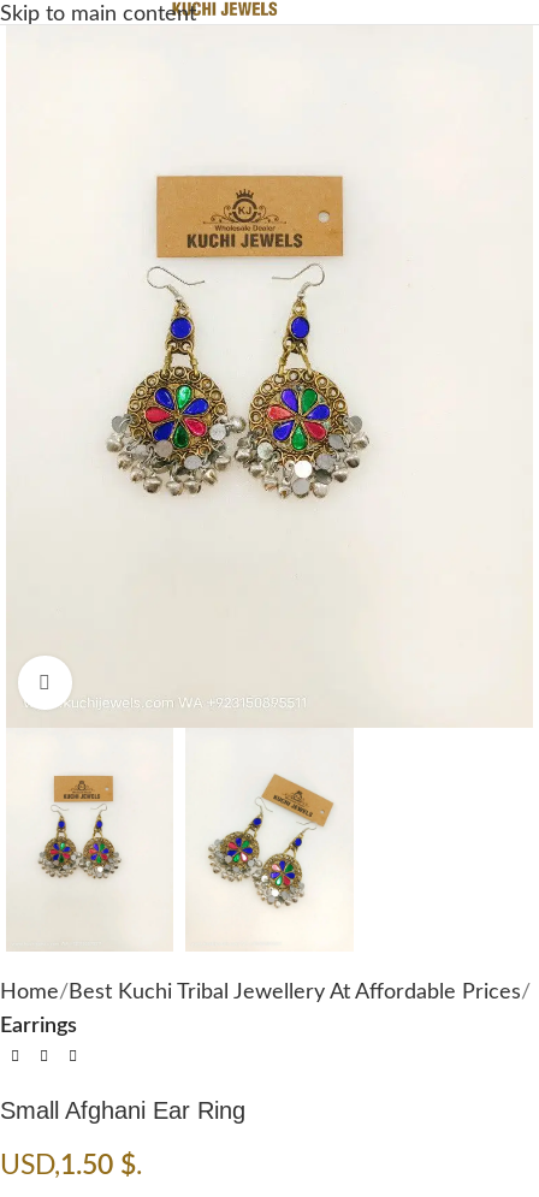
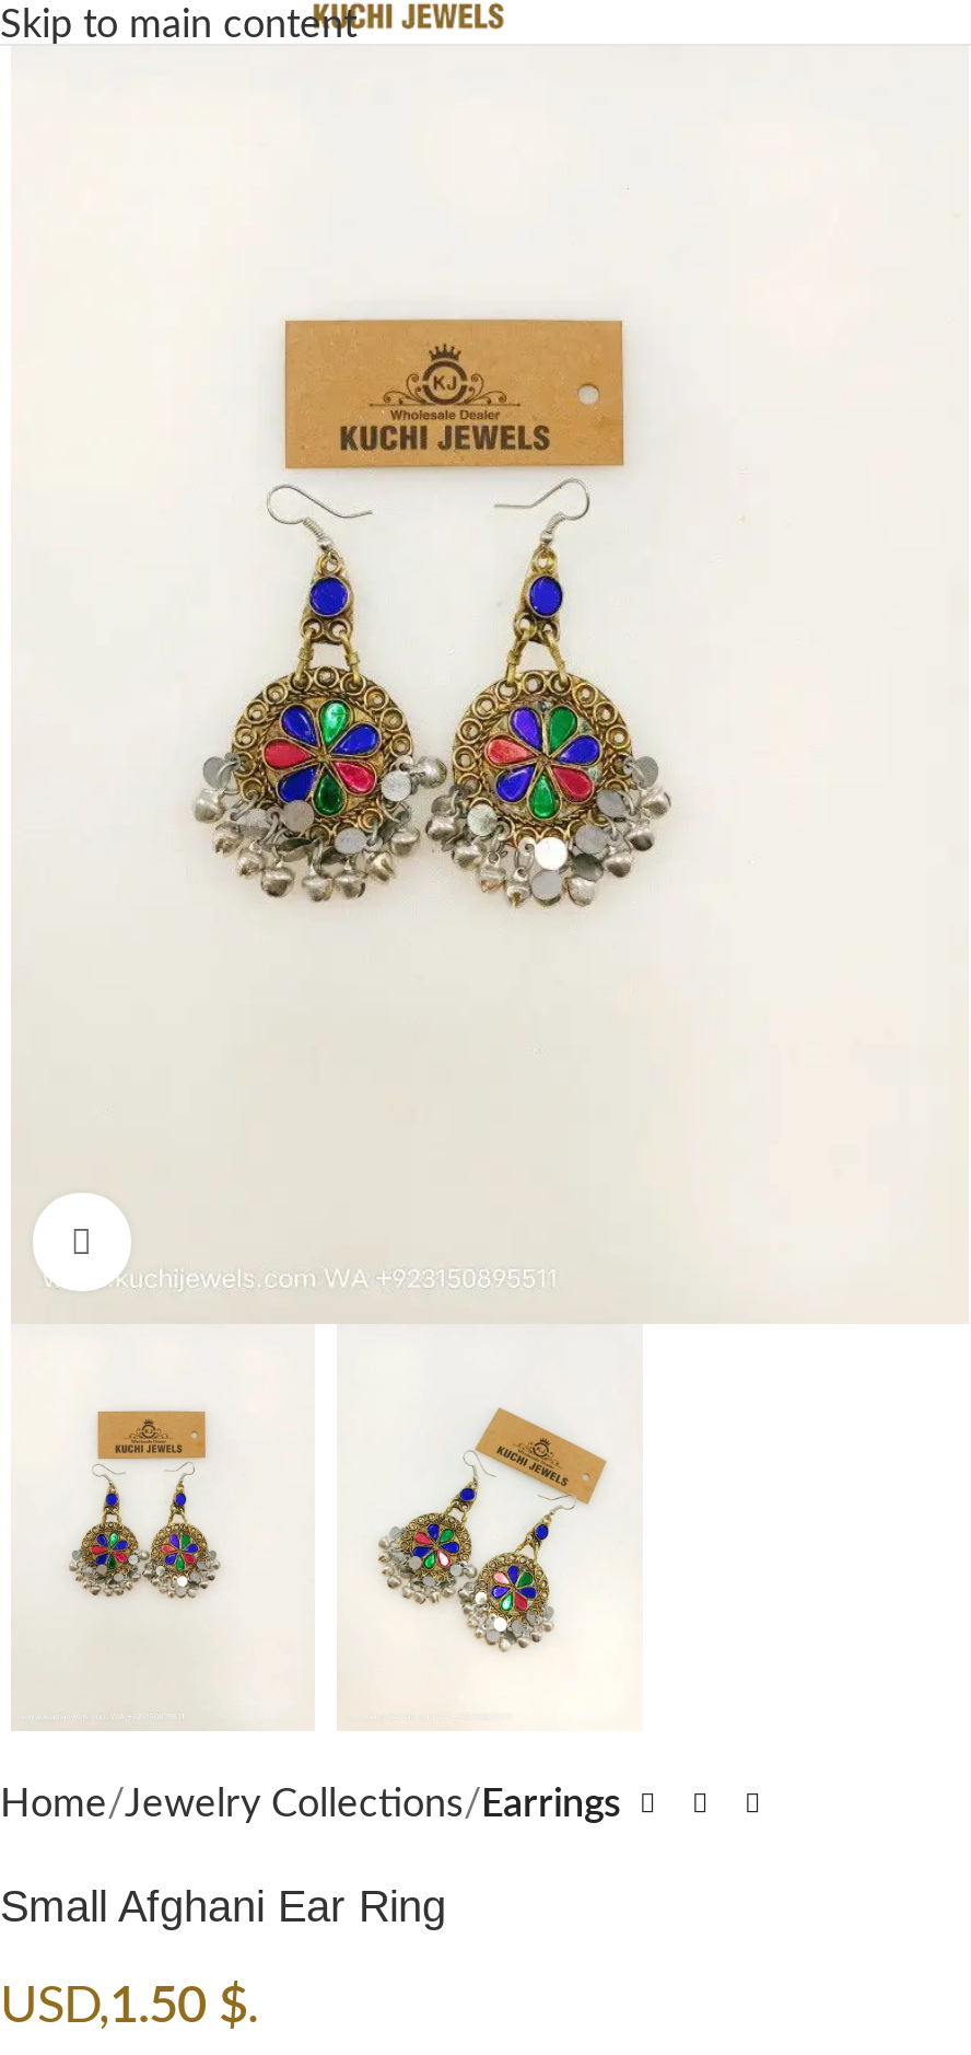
- Home Best Kuchi Tribal Jewellery At Affordable Prices
- Earrings
+ Home Jewelry Collections Earrings
